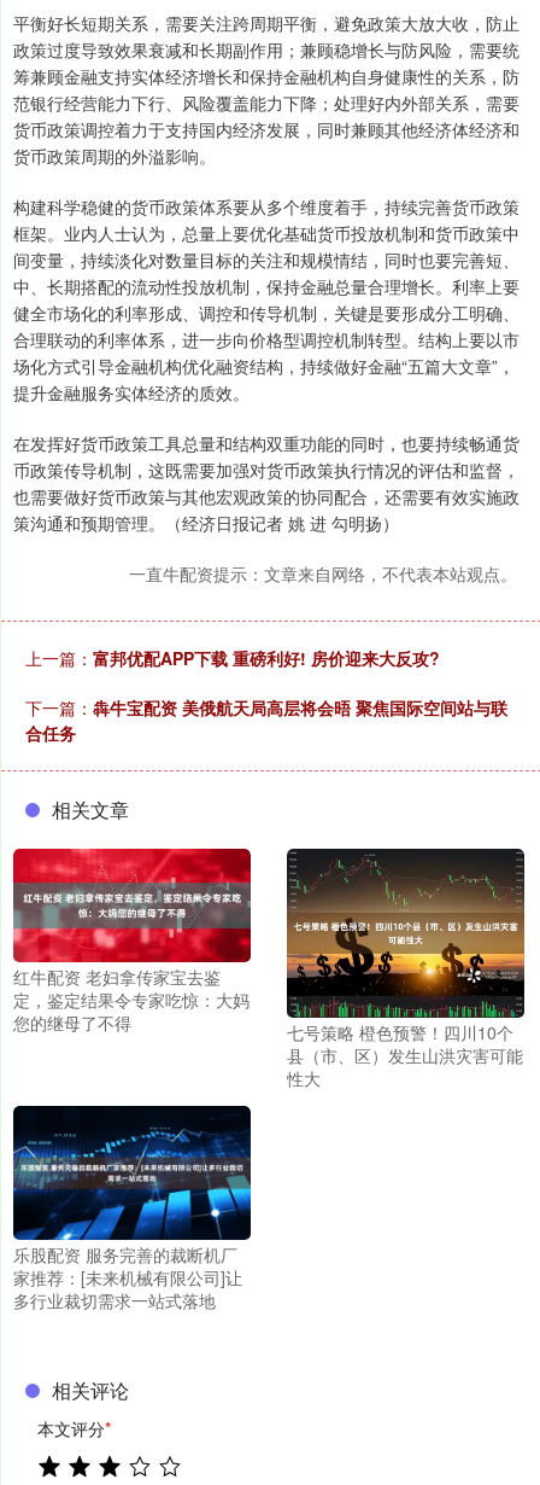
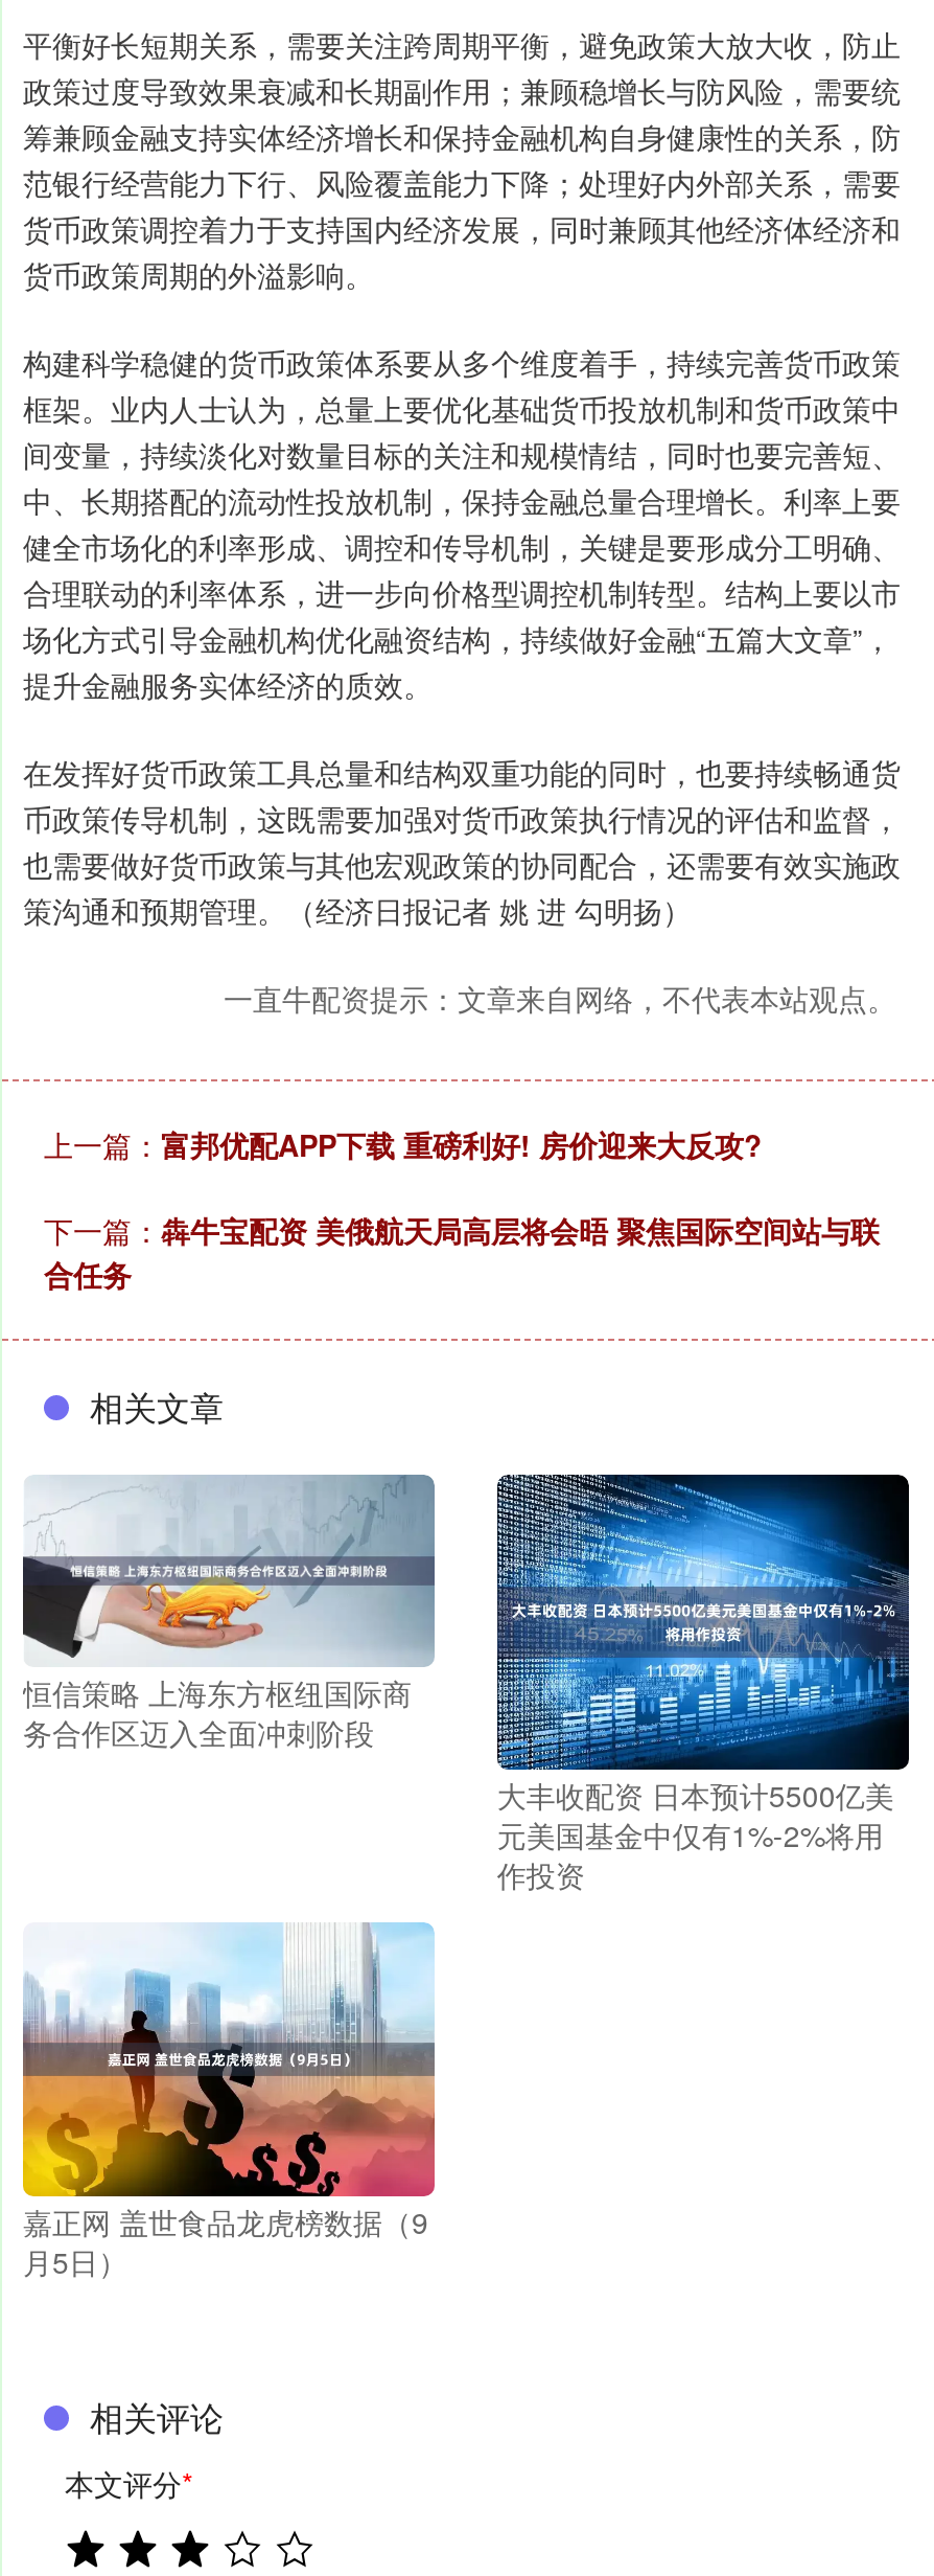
- [image]
- 红牛配资 老妇拿传家宝去鉴
- 定，鉴定结果令专家吃惊：大妈
- 您的继母了不得
- 七号策略 橙色预警！四川10个
- 县（市、区）发生山洪灾害可能
- 性大
+ [image]
+ 恒信策略 上海东方枢纽国际商
+ 务合作区迈入全面冲刺阶段
+ 大丰收配资 日本预计5500亿美
+ 元美国基金中仅有1%-2%将用
+ 作投资

- [image]
+ [image]

- [image]
- 乐股配资 服务完善的裁断机厂
- 家推荐：[未来机械有限公司]让
- 多行业裁切需求一站式落地
+ [image]
+ 嘉正网 盖世食品龙虎榜数据（9
+ 月5日）
